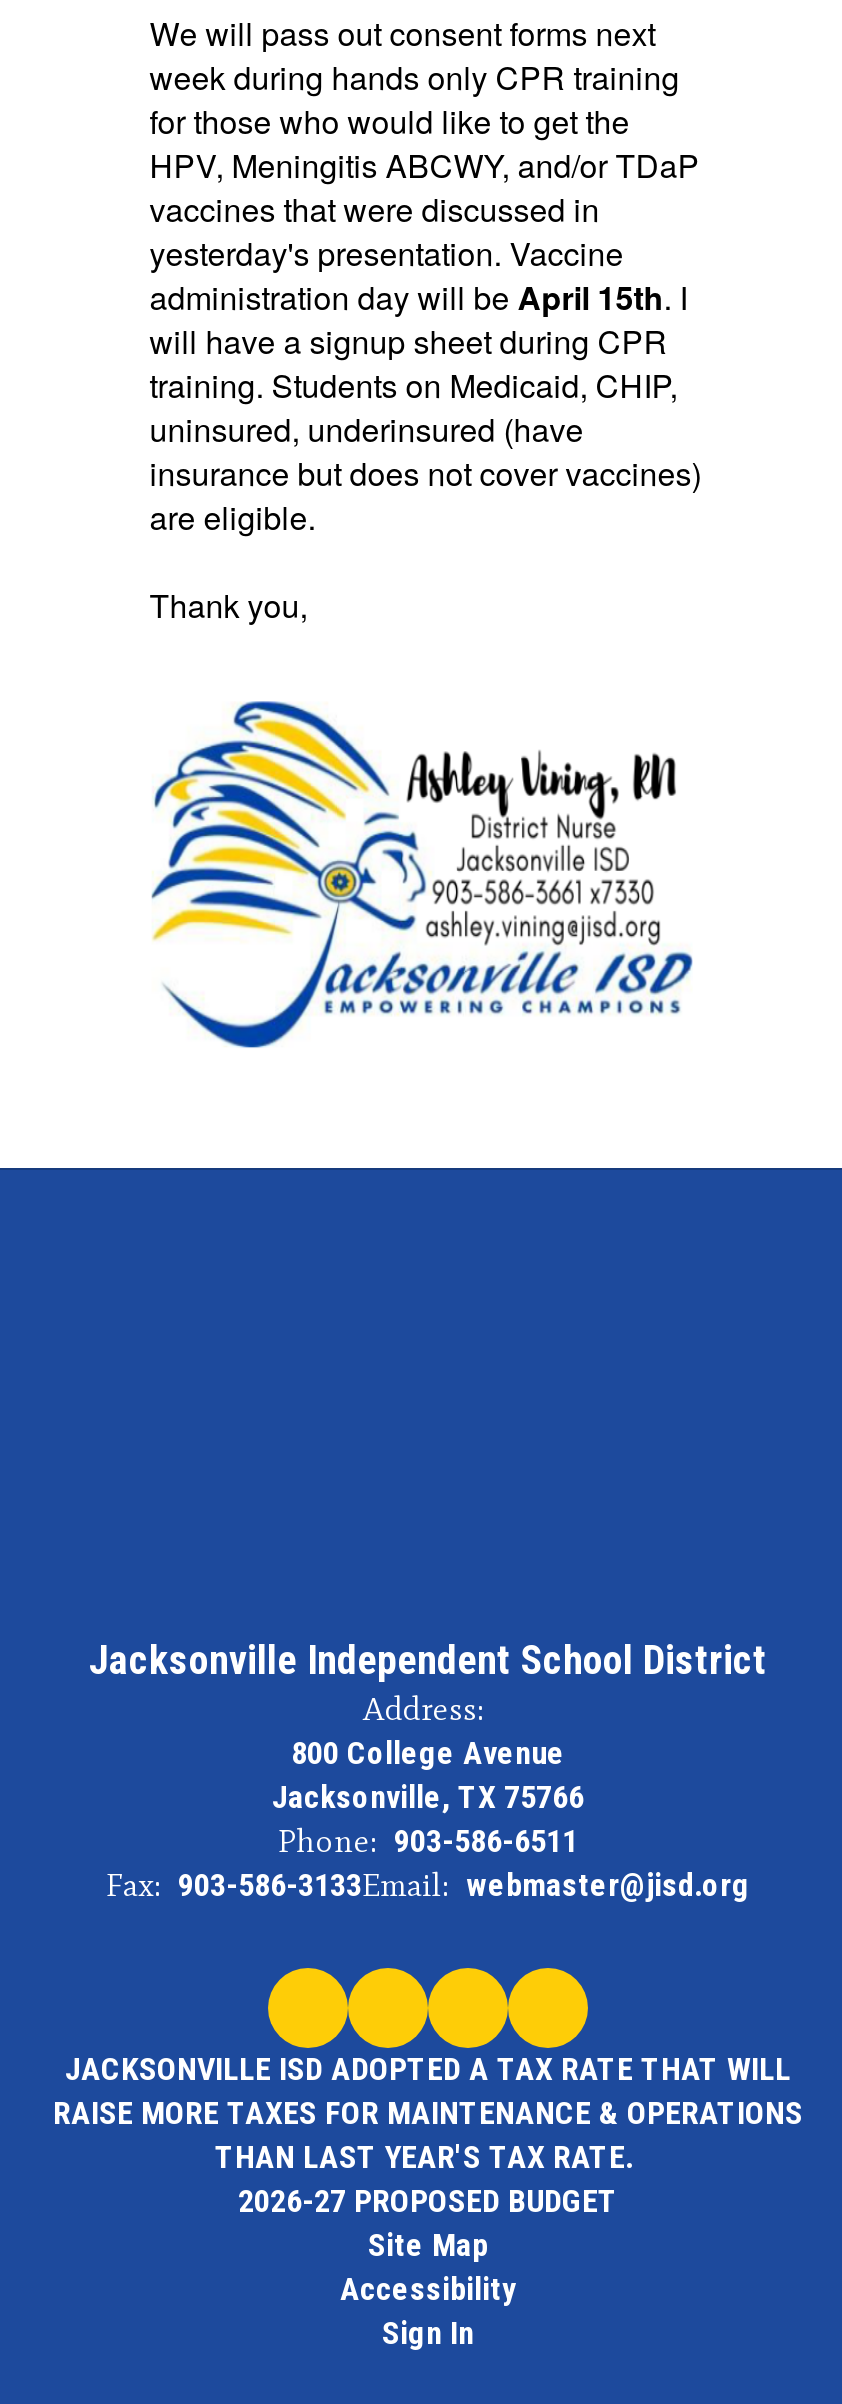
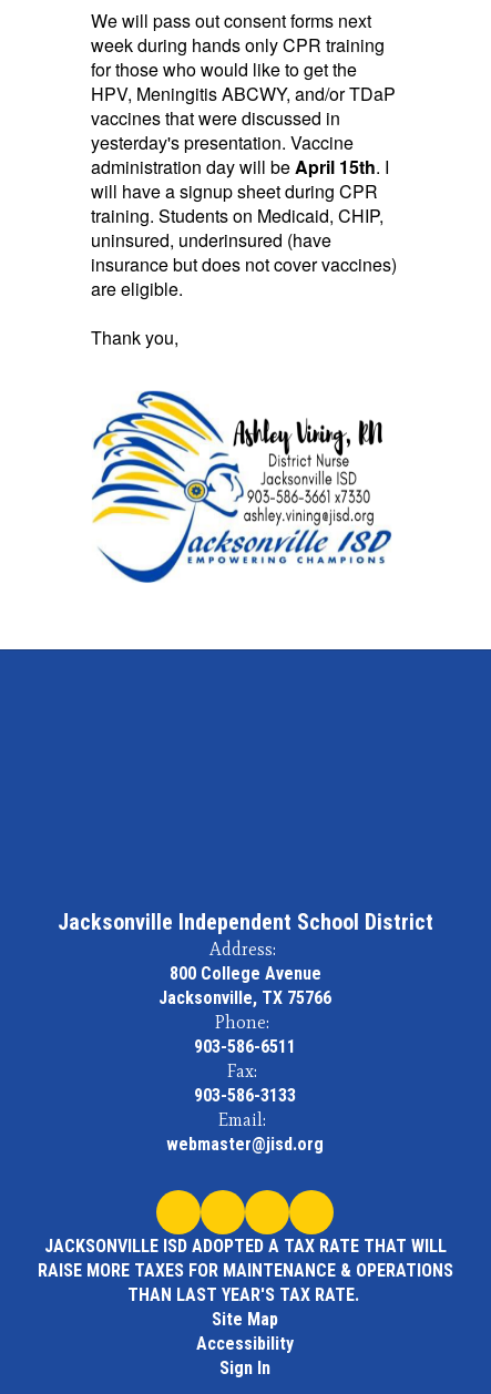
moved down: JACKSONVILLE ISD ADOPTED A TAX RATE THAT WILL | RAISE MORE TAXES FOR MAINTENANCE & OPERATIONS | THAN LAST YEAR'S TAX RATE.

- 2026-27 PROPOSED BUDGET
